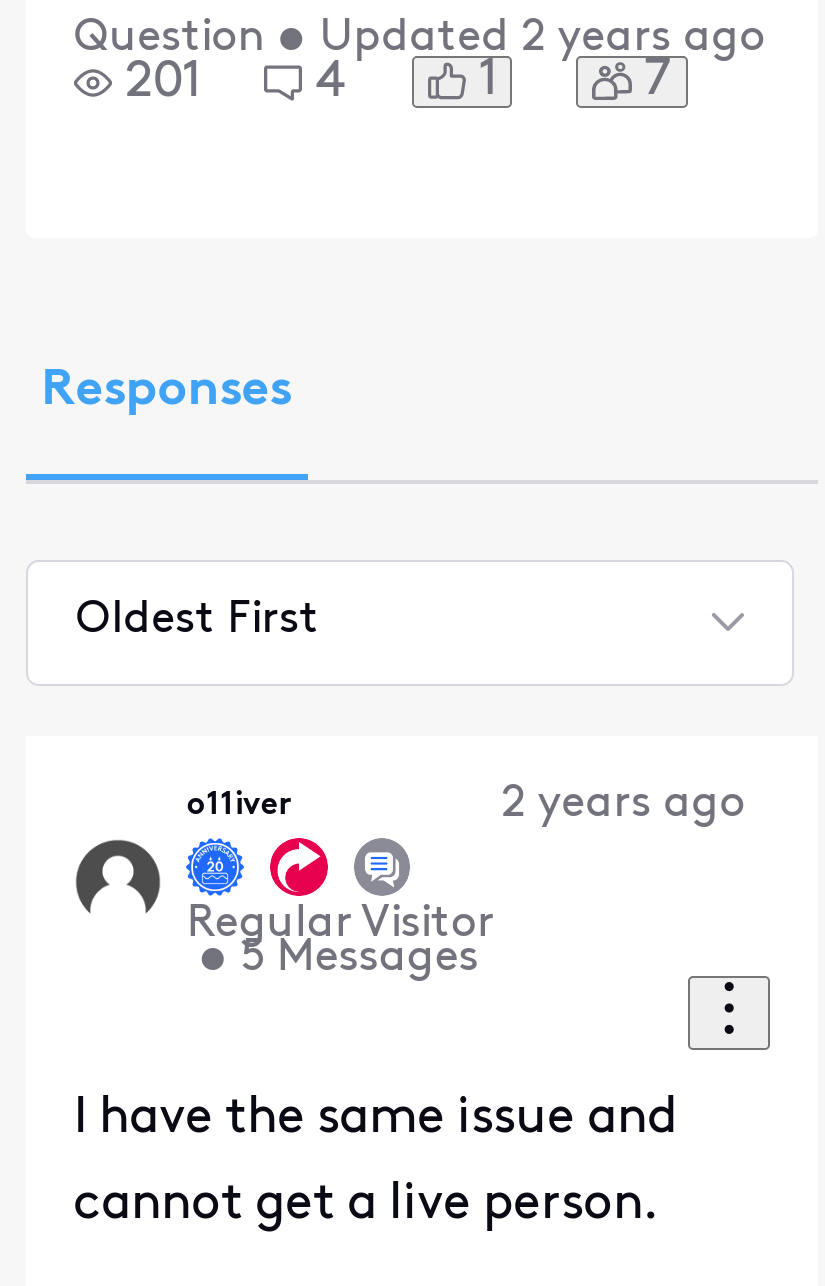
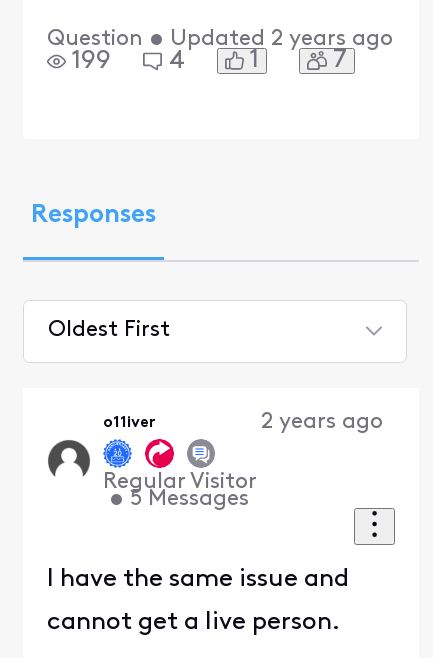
- 201
+ 199
